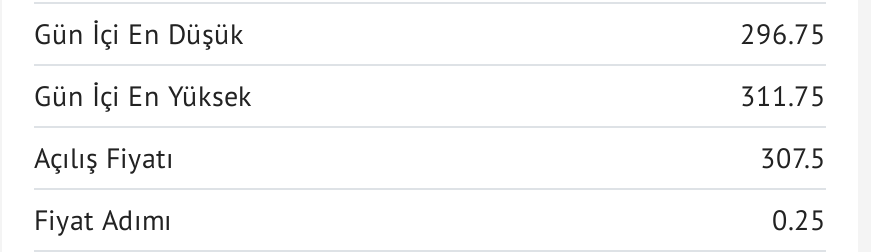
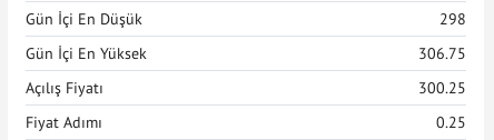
- 296.75
+ 298

- 311.75
+ 306.75

- 307.5
+ 300.25
